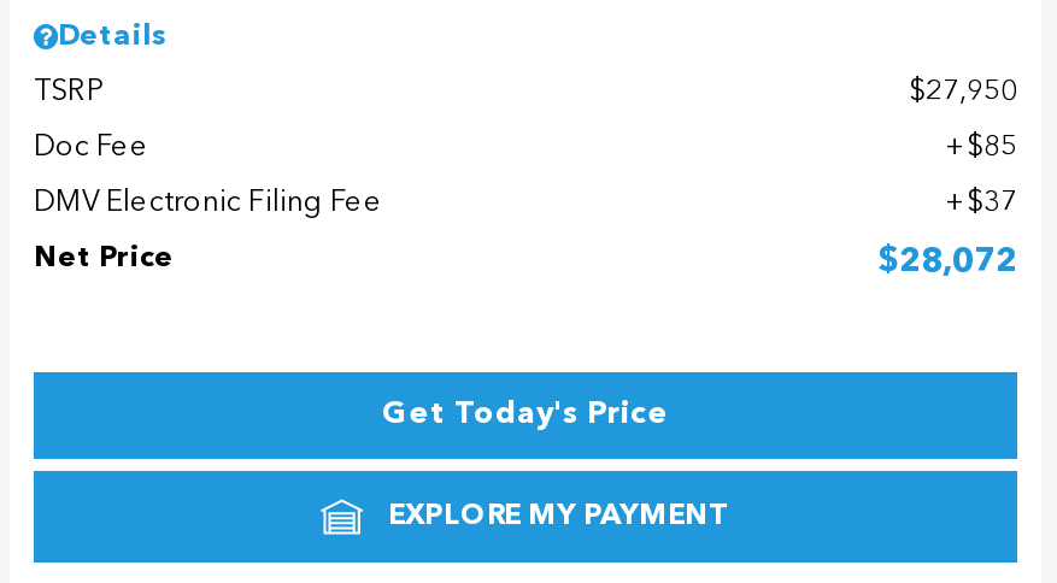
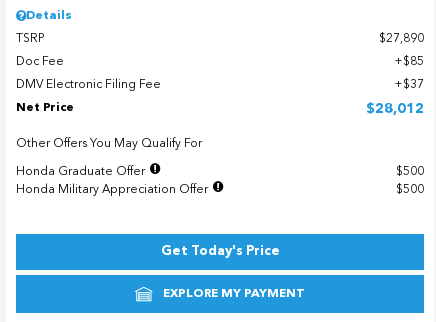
- $27,950
+ $27,890

- $28,072
+ $28,012
+ Other Offers You May Qualify For
+ Honda Graduate Offer
+ $500
+ Honda Military Appreciation Offer
+ $500
